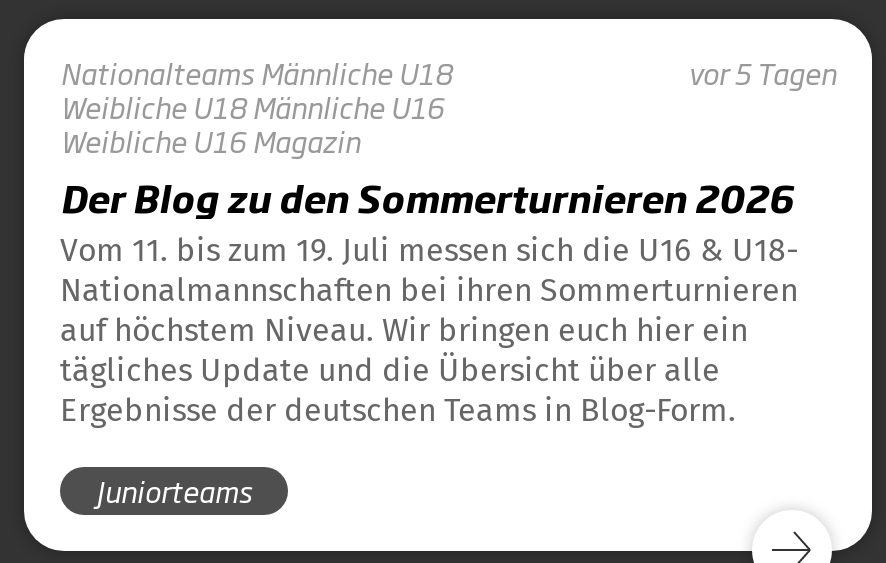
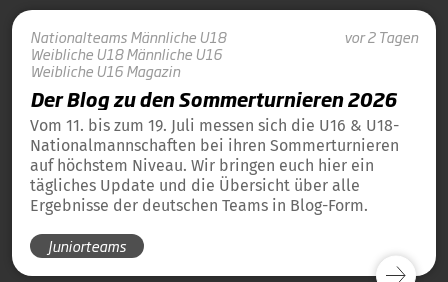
- vor 5 Tagen
+ vor 2 Tagen
